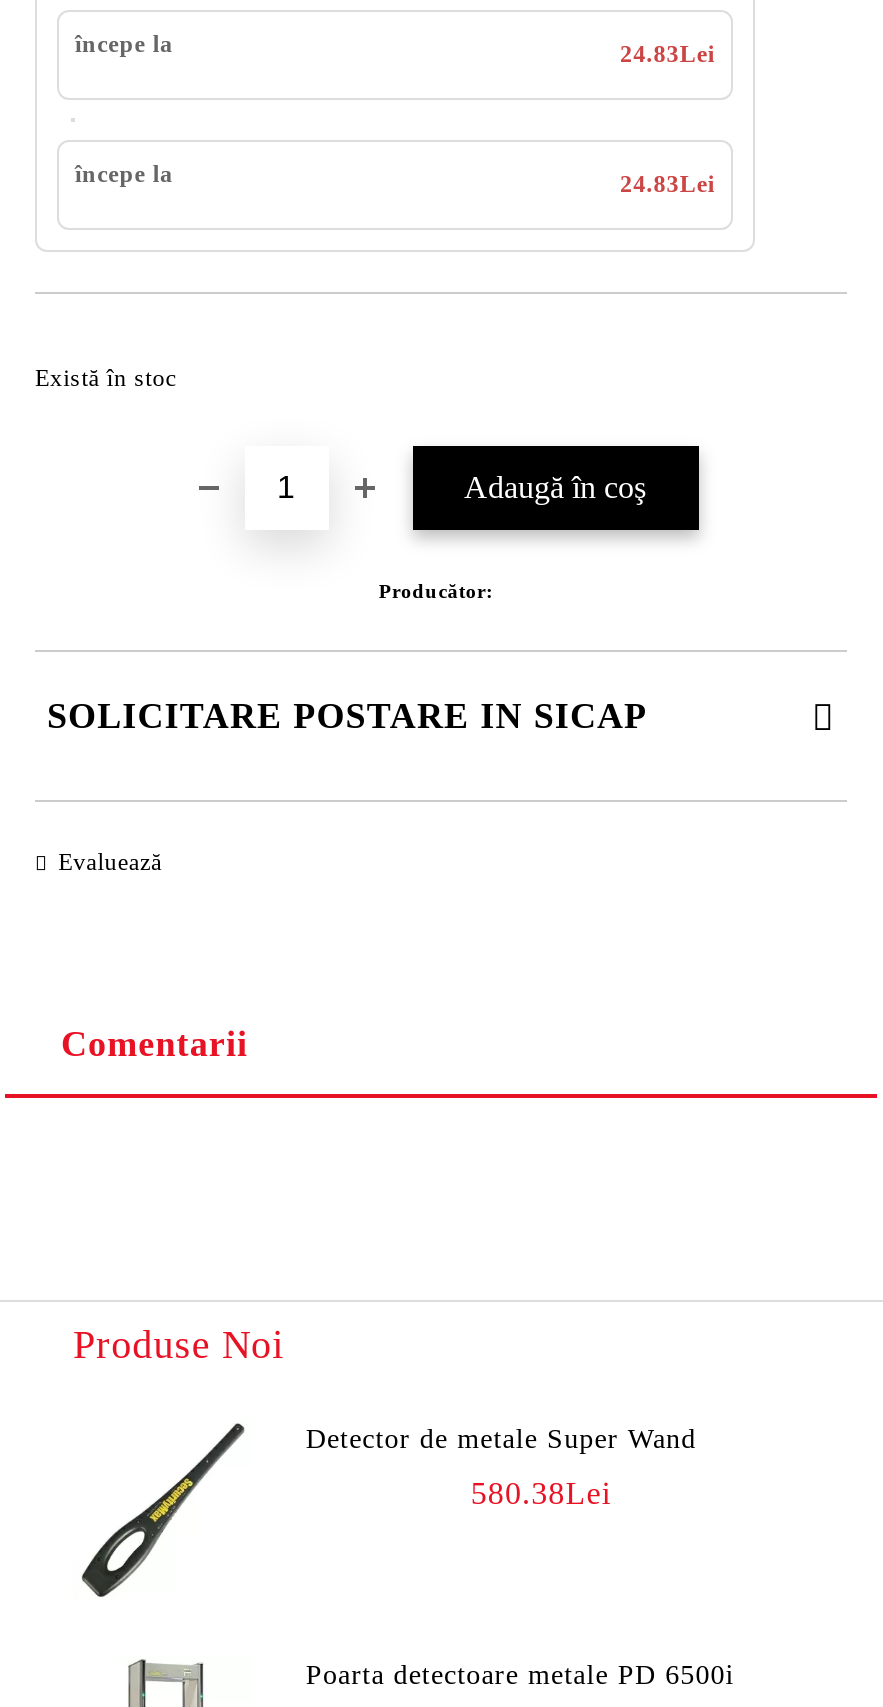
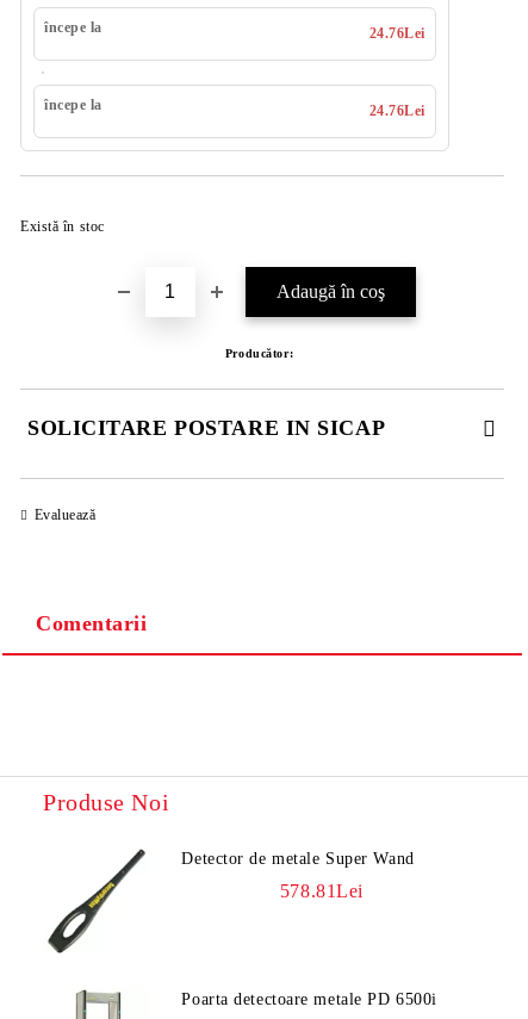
- 24.83Lei
+ 24.76Lei

- 24.83Lei
+ 24.76Lei

- 580.38Lei
+ 578.81Lei
